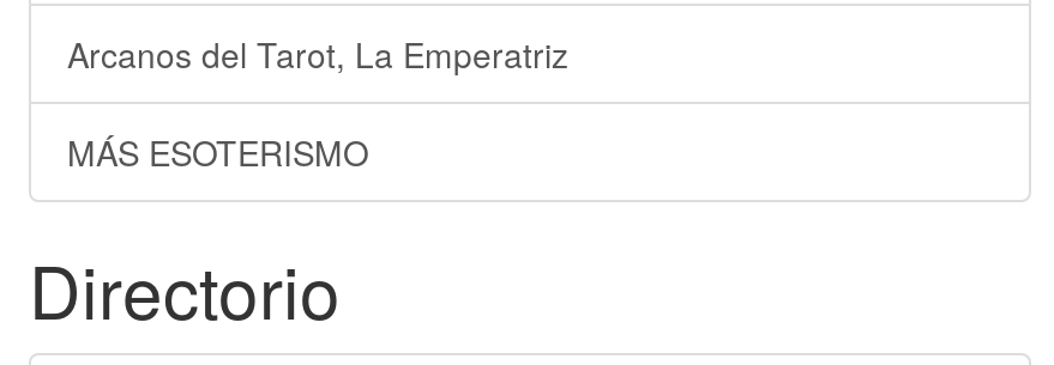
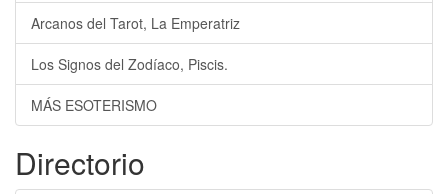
+ Los Signos del Zodíaco, Piscis.
